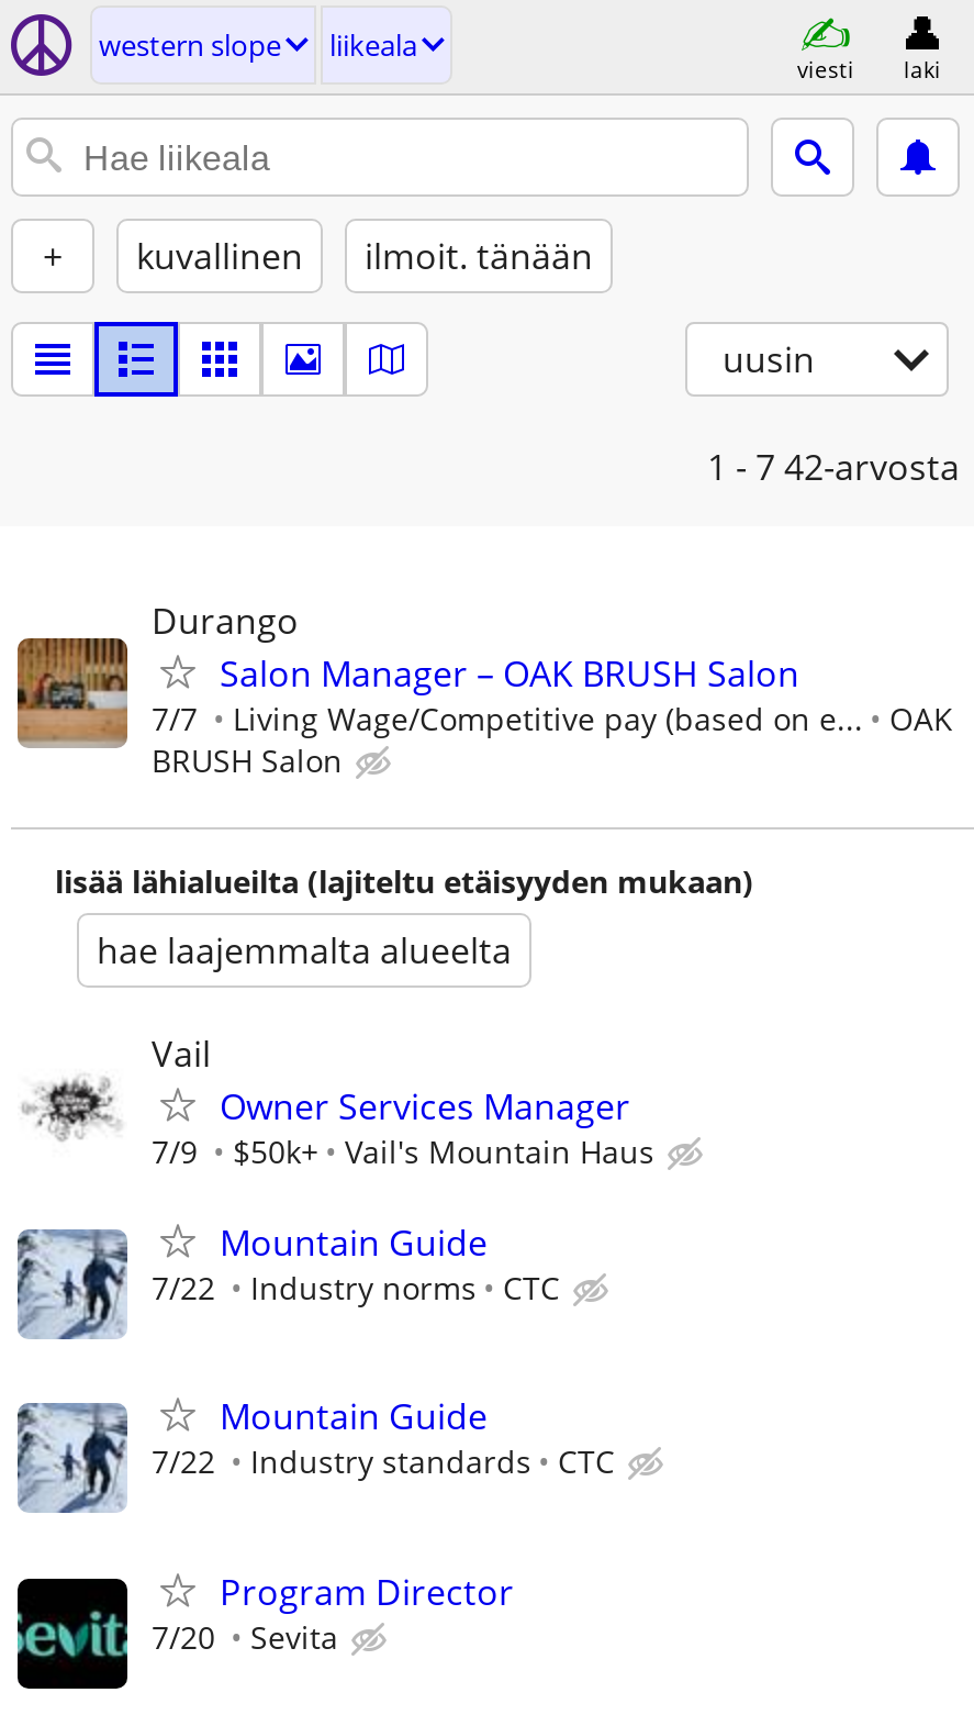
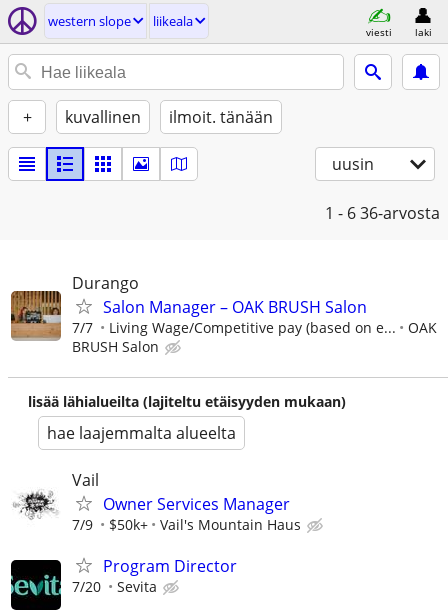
- 1 - 7 42-arvosta
+ 1 - 6 36-arvosta

- [image]
- Mountain Guide
- 7/22
- Industry norms
- CTC
- Mountain Guide
- 7/22
- Industry standards
- CTC

- [image]
